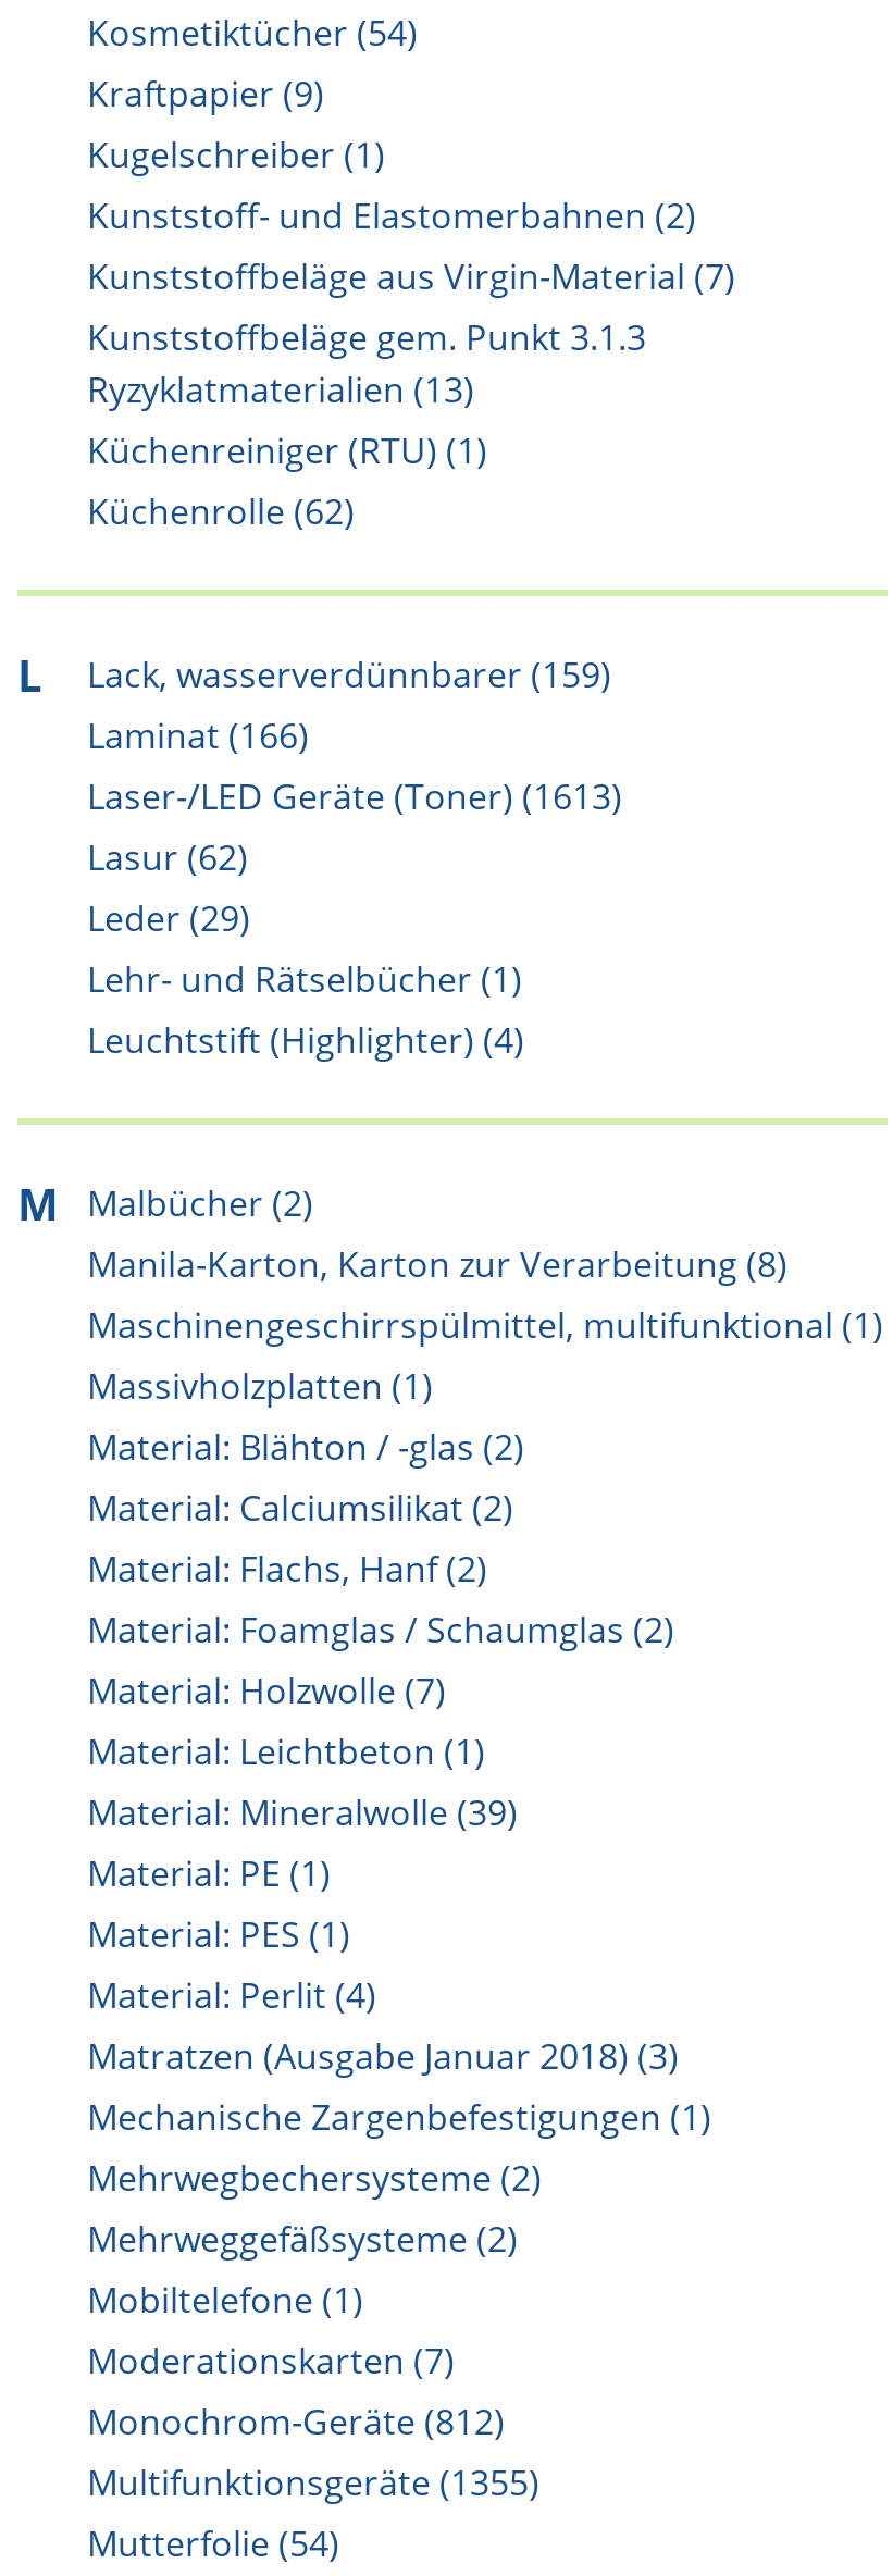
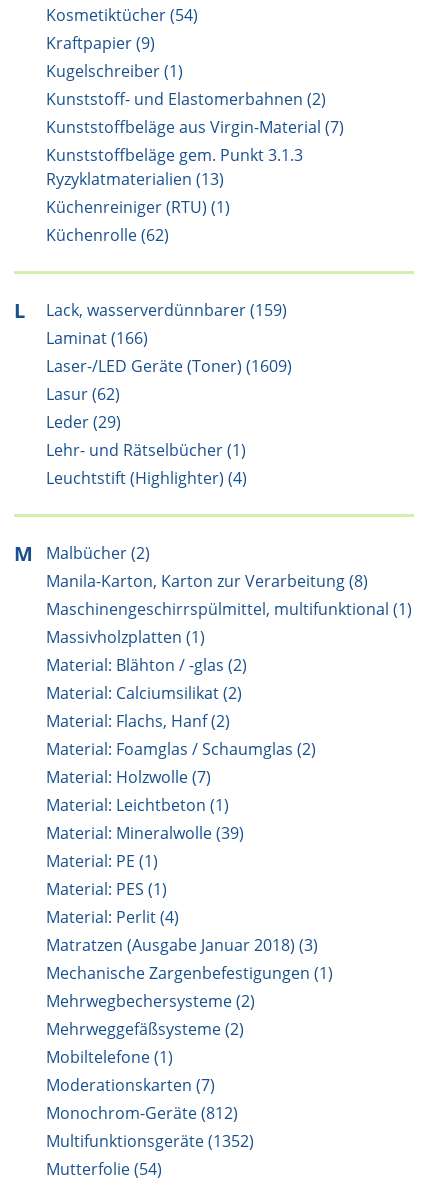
- Laser-/LED Geräte (Toner) (1613)
+ Laser-/LED Geräte (Toner) (1609)

- Multifunktionsgeräte (1355)
+ Multifunktionsgeräte (1352)
